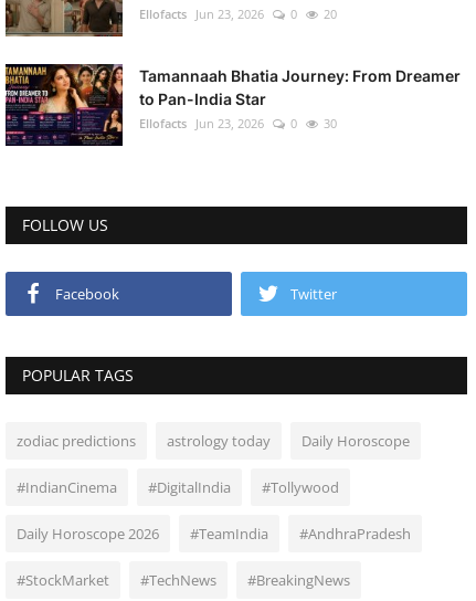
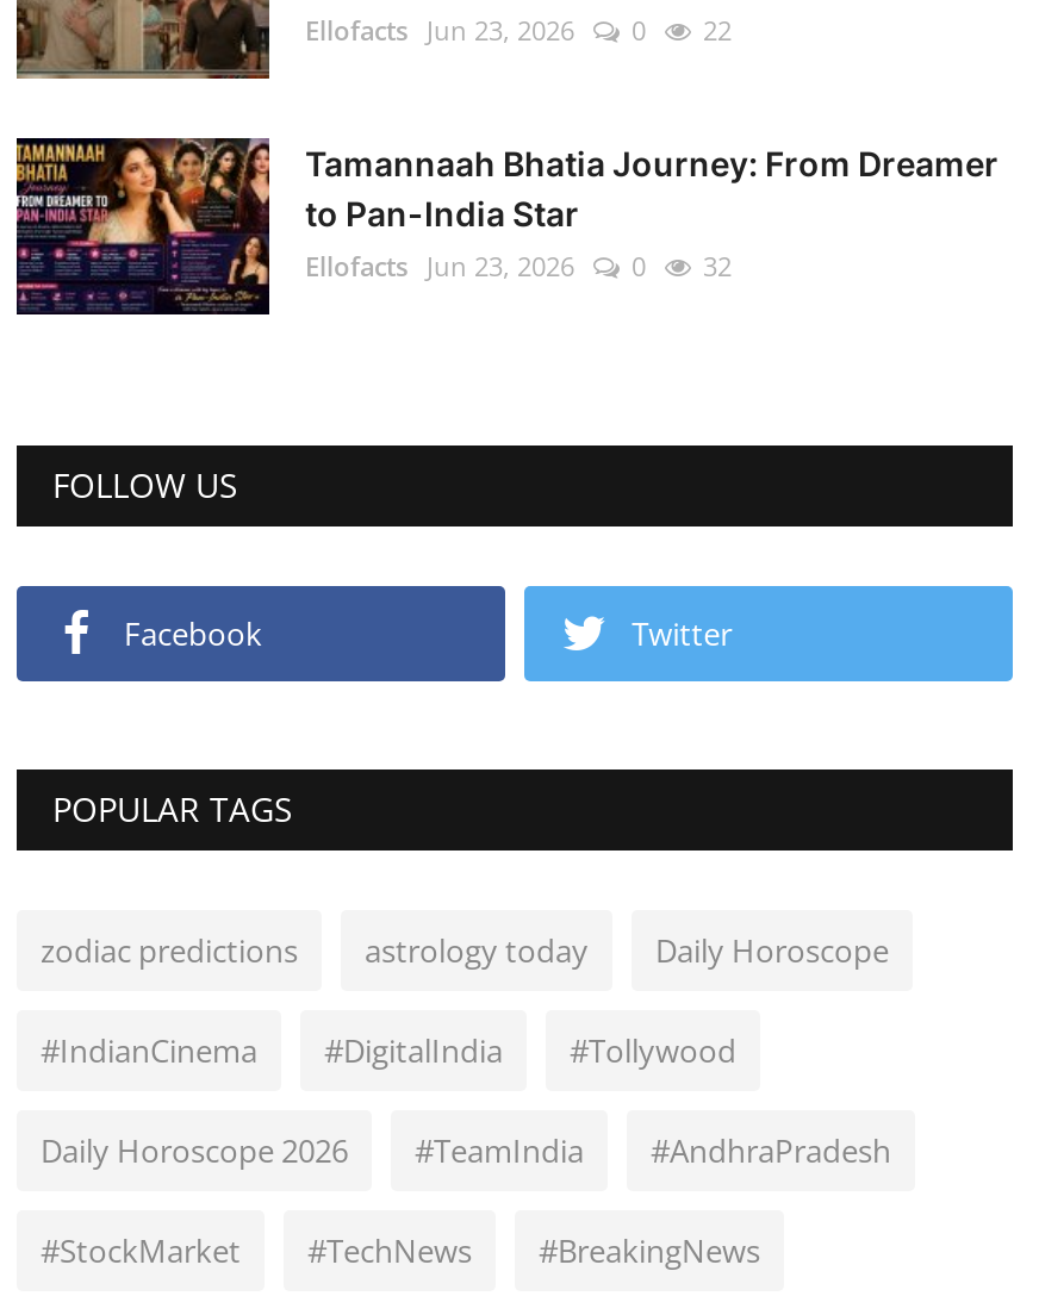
- Ellofacts Jun 23, 2026 0 20
+ Ellofacts Jun 23, 2026 0 22

- Ellofacts Jun 23, 2026 0 30
+ Ellofacts Jun 23, 2026 0 32
